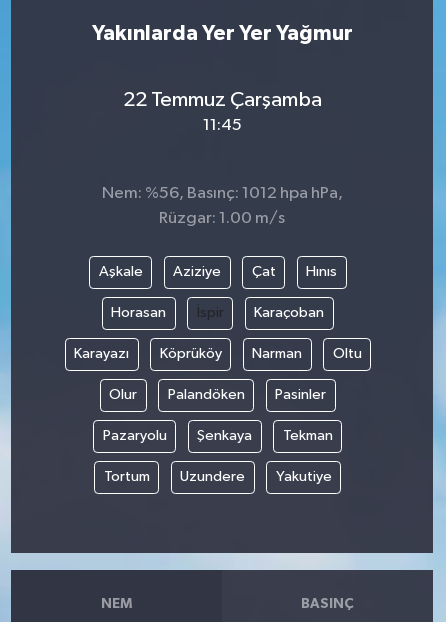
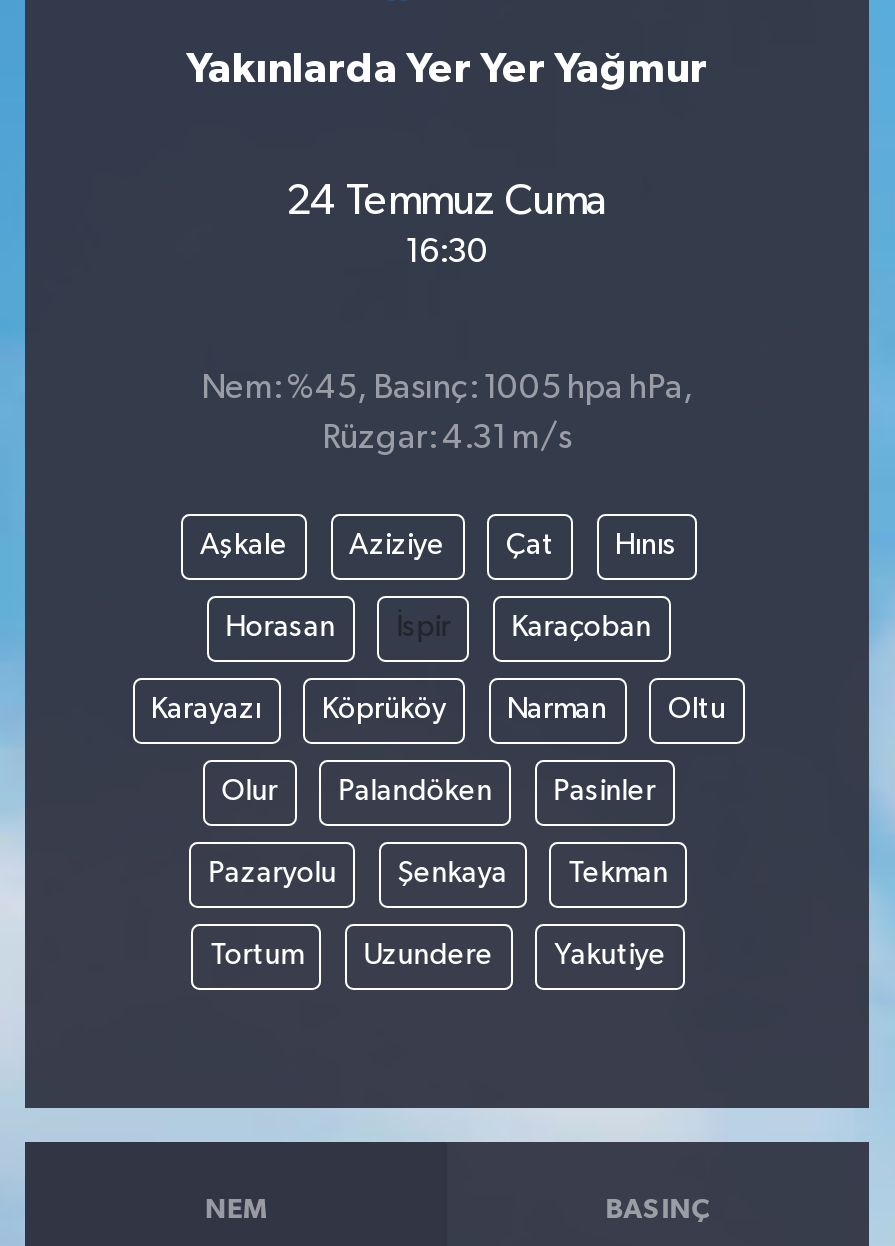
- 22 Temmuz Çarşamba
+ 24 Temmuz Cuma

- 11:45
+ 16:30

- Nem: %56, Basınç: 1012 hpa hPa,
+ Nem: %45, Basınç: 1005 hpa hPa,

- Rüzgar: 1.00 m/s
+ Rüzgar: 4.31 m/s
